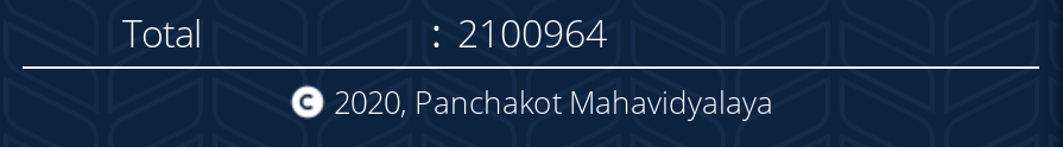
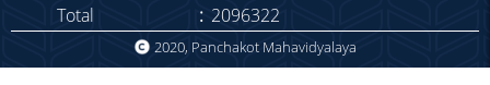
- : 2100964
+ : 2096322
